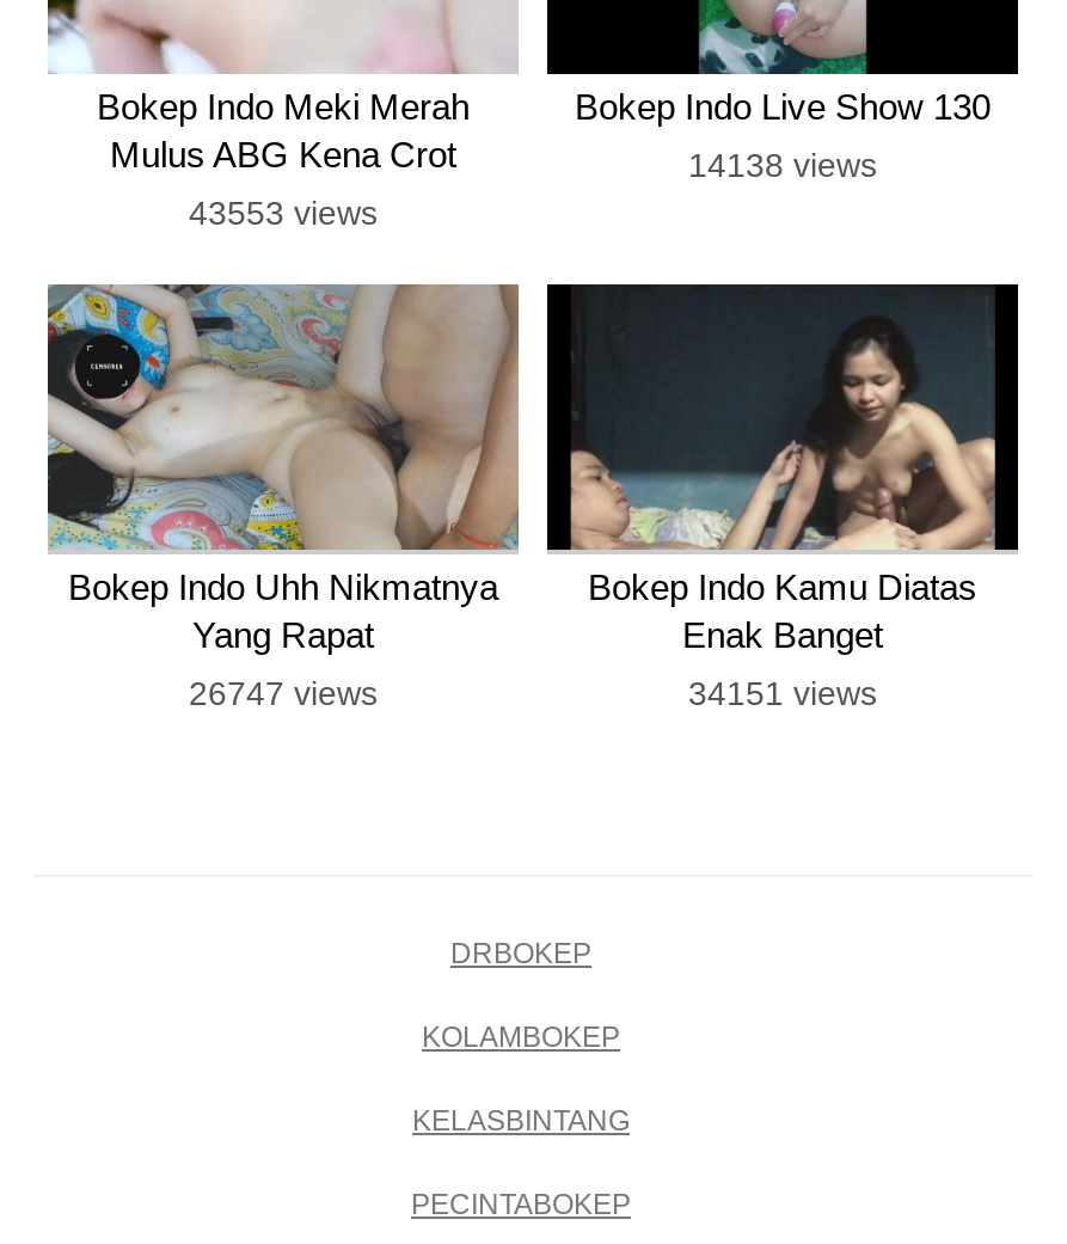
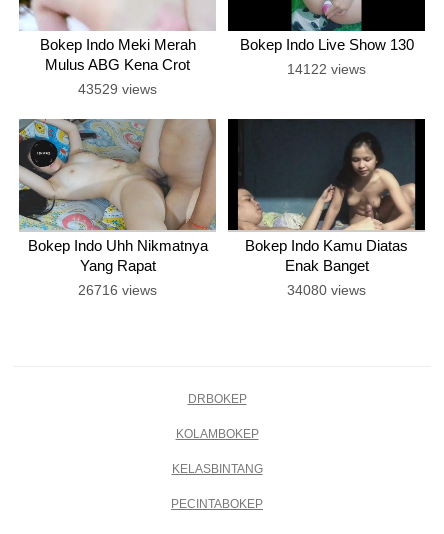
- 14138 views
+ 14122 views

- 43553 views
+ 43529 views

- 26747 views
+ 26716 views

- 34151 views
+ 34080 views
